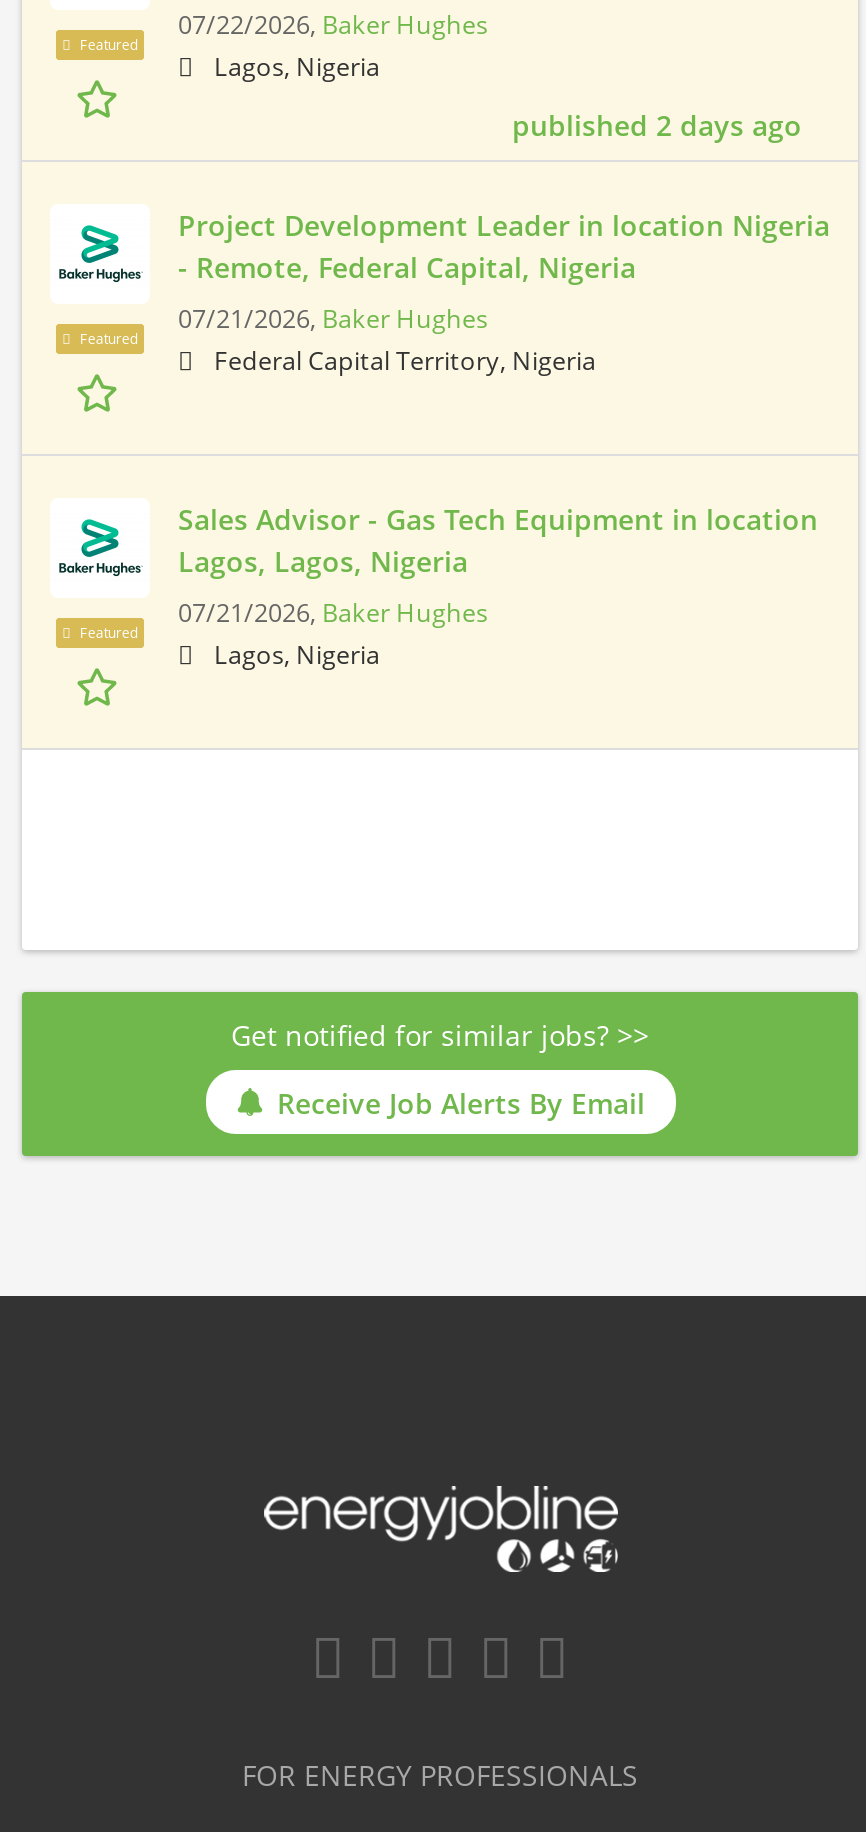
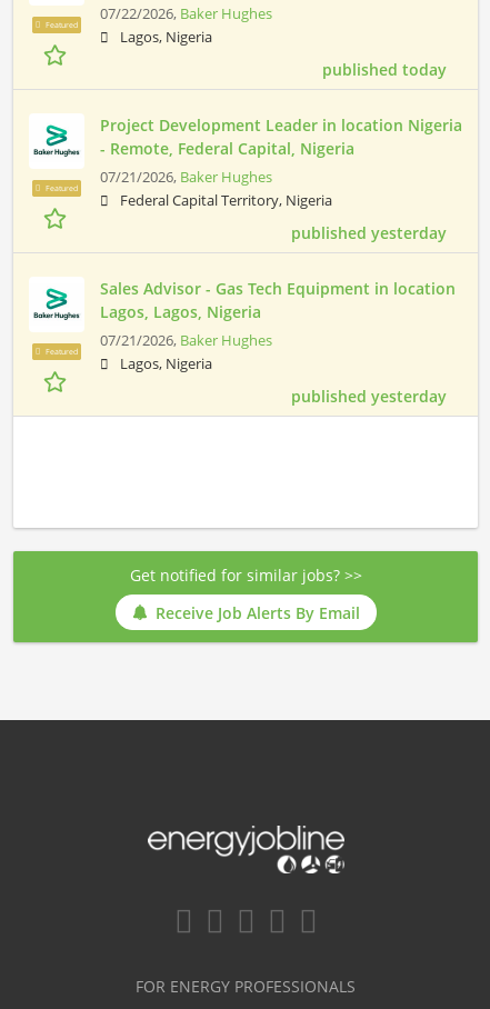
- published 2 days ago
+ published today

+ published yesterday

+ published yesterday
